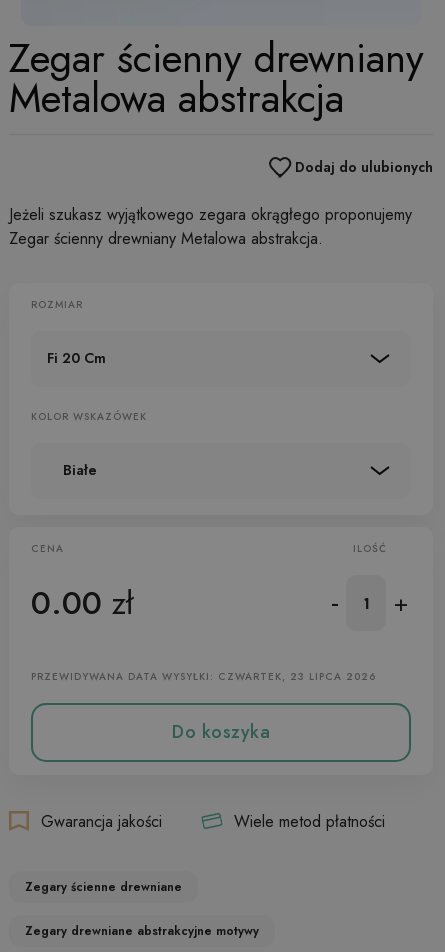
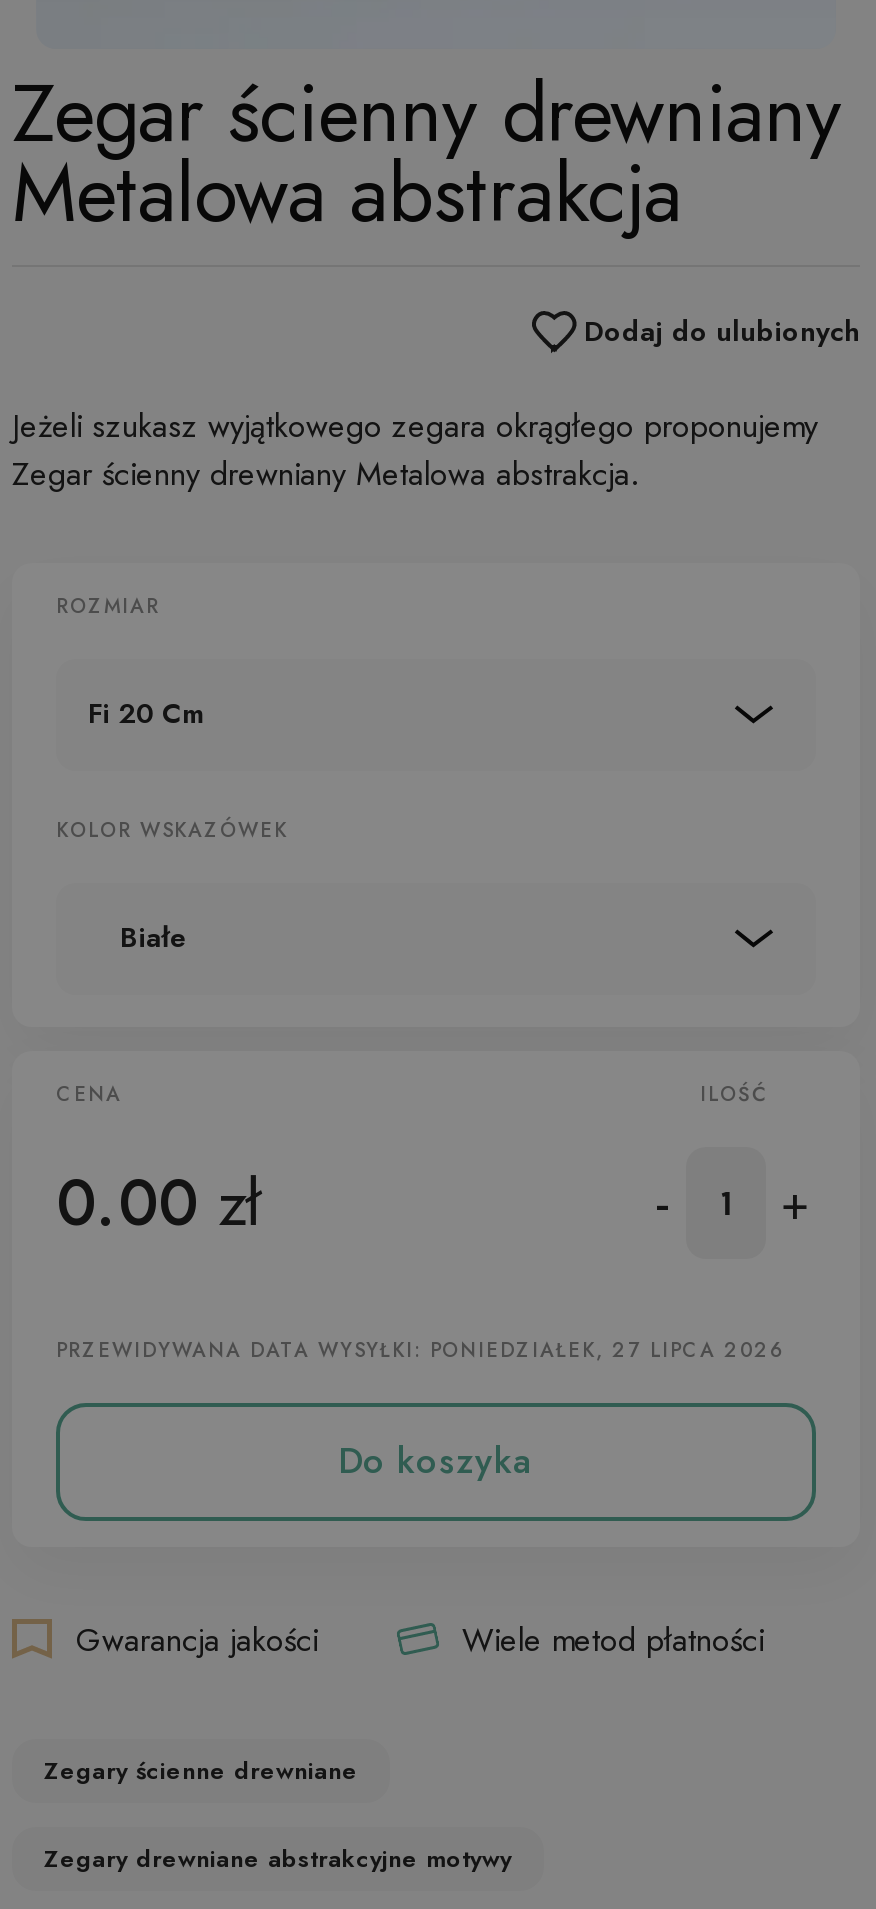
- PRZEWIDYWANA DATA WYSYŁKI: CZWARTEK, 23 LIPCA 2026
+ PRZEWIDYWANA DATA WYSYŁKI: PONIEDZIAŁEK, 27 LIPCA 2026
